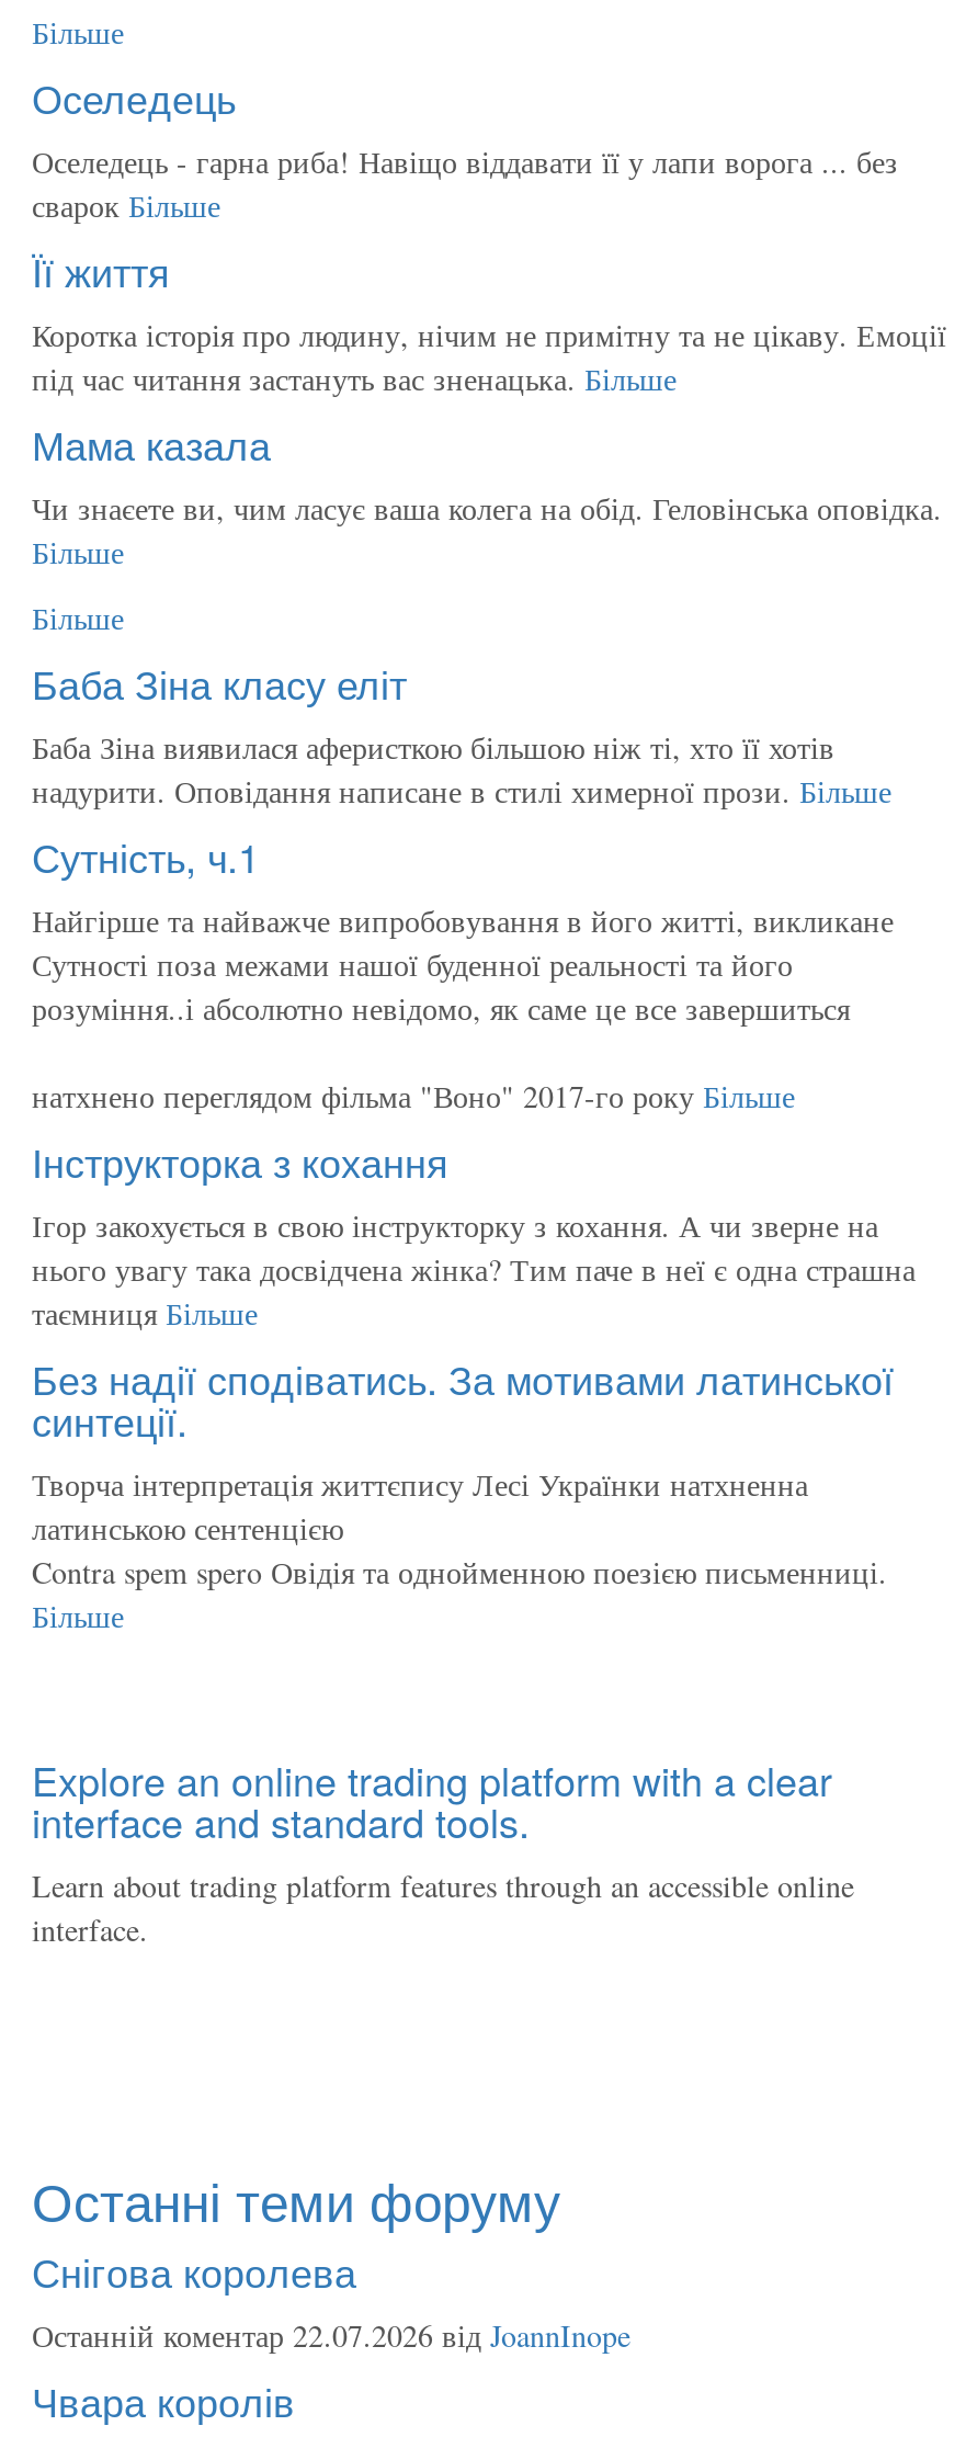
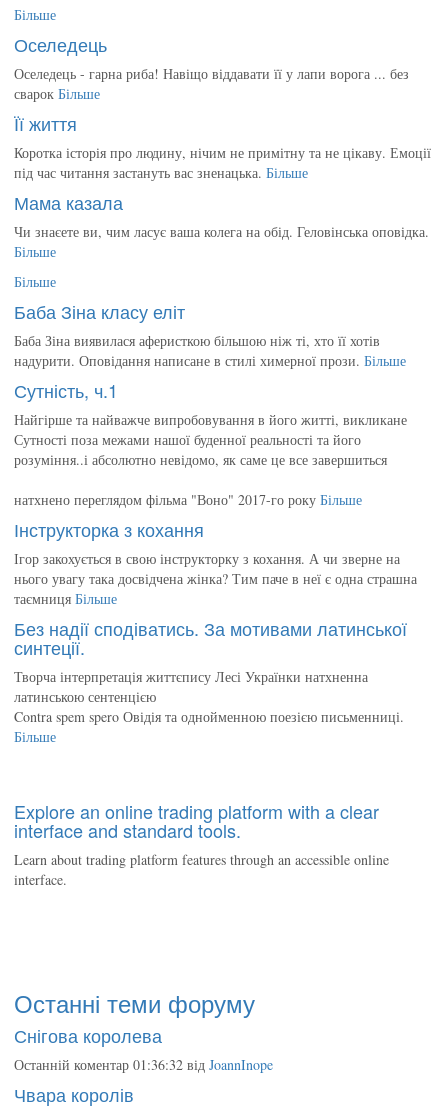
- Останній коментар 22.07.2026 від JoannInope
+ Останній коментар 01:36:32 від JoannInope
